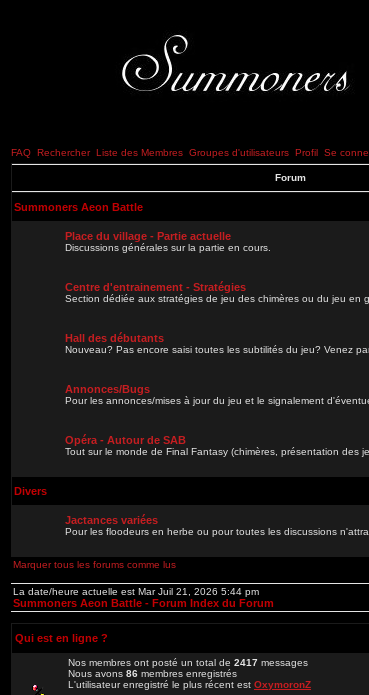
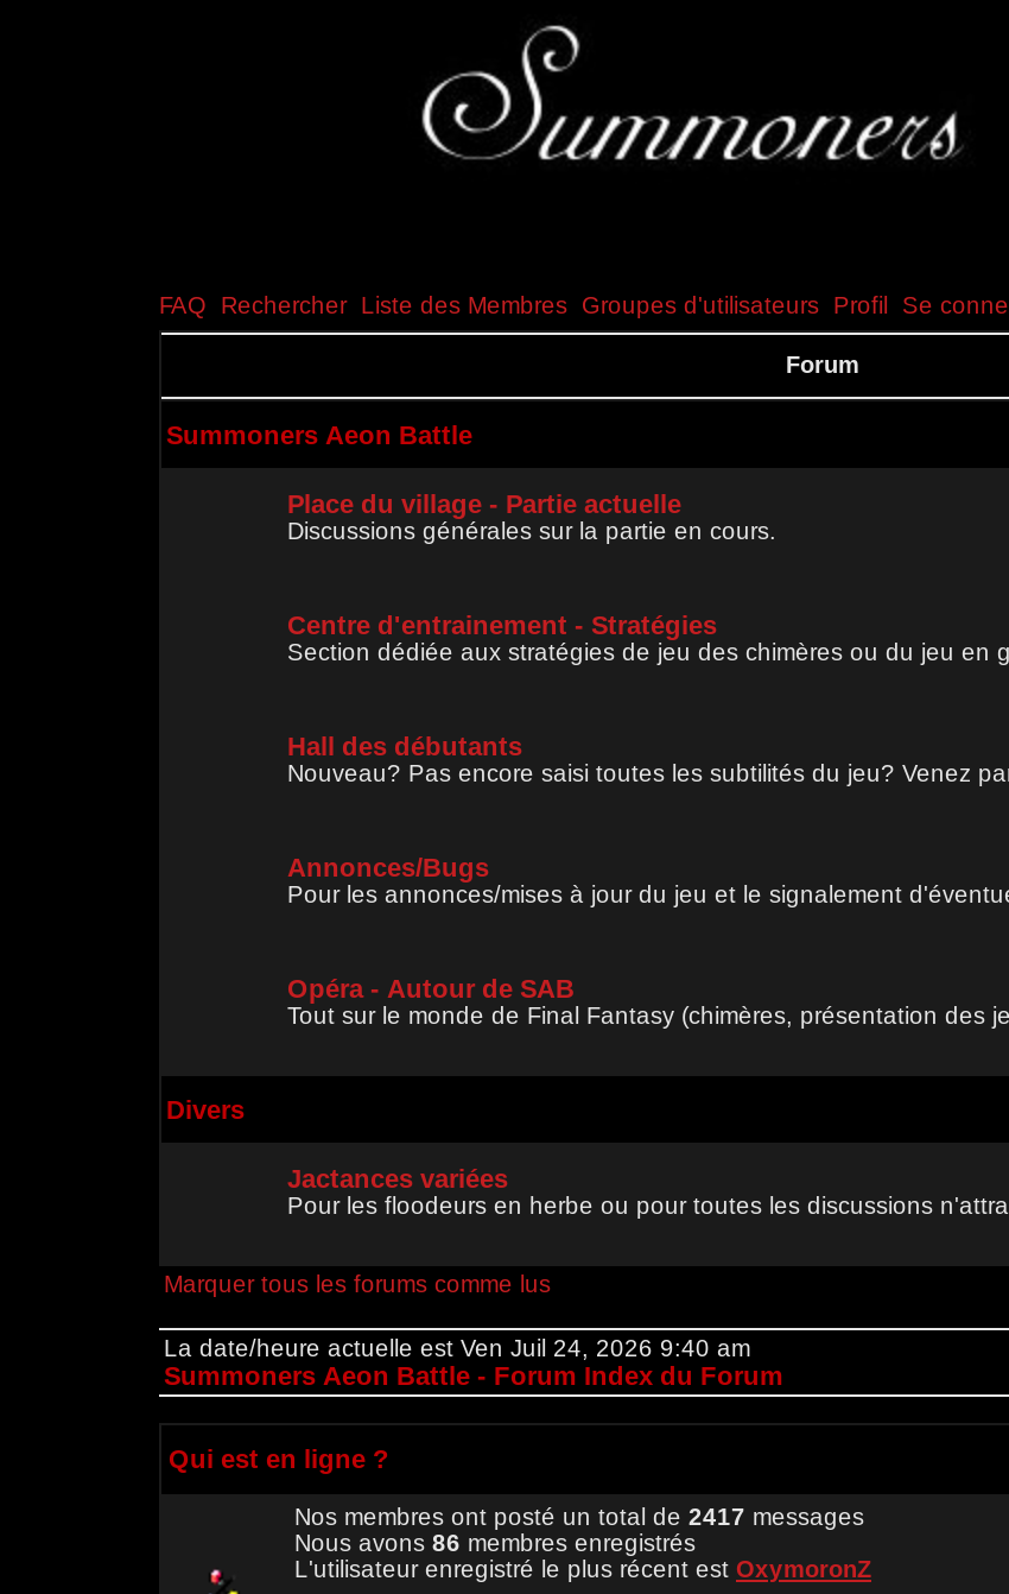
- La date/heure actuelle est Mar Juil 21, 2026 5:44 pm
+ La date/heure actuelle est Ven Juil 24, 2026 9:40 am
